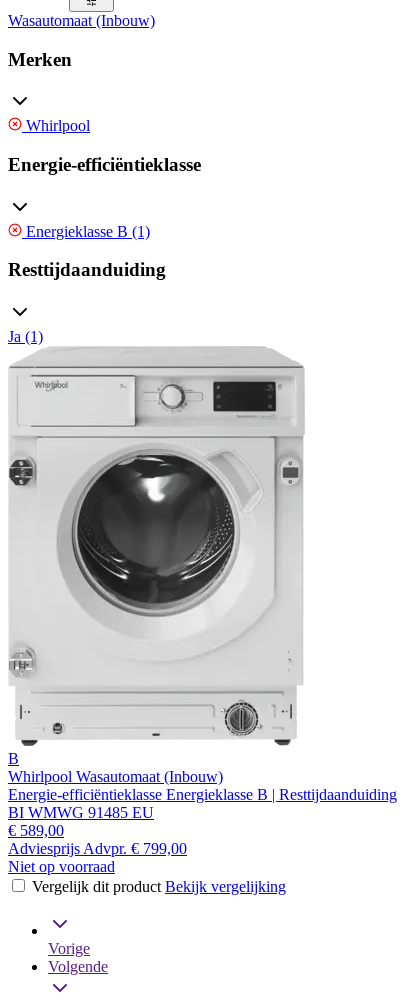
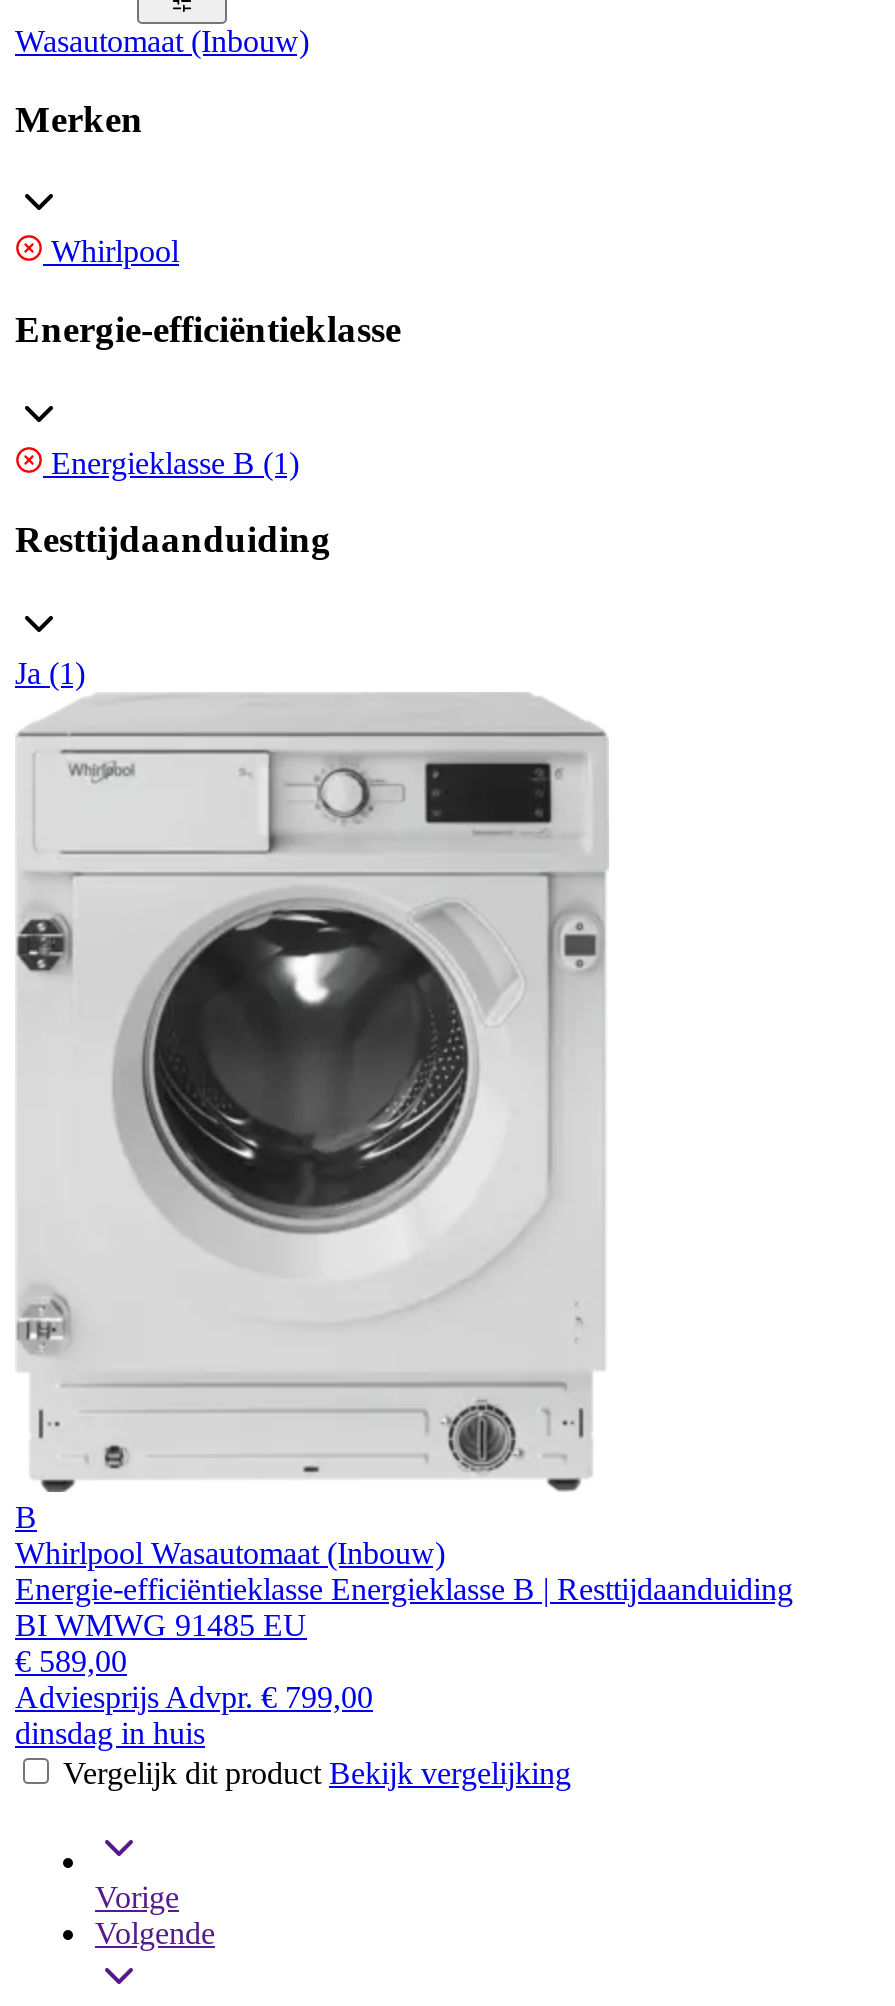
- Niet op voorraad
+ dinsdag in huis
